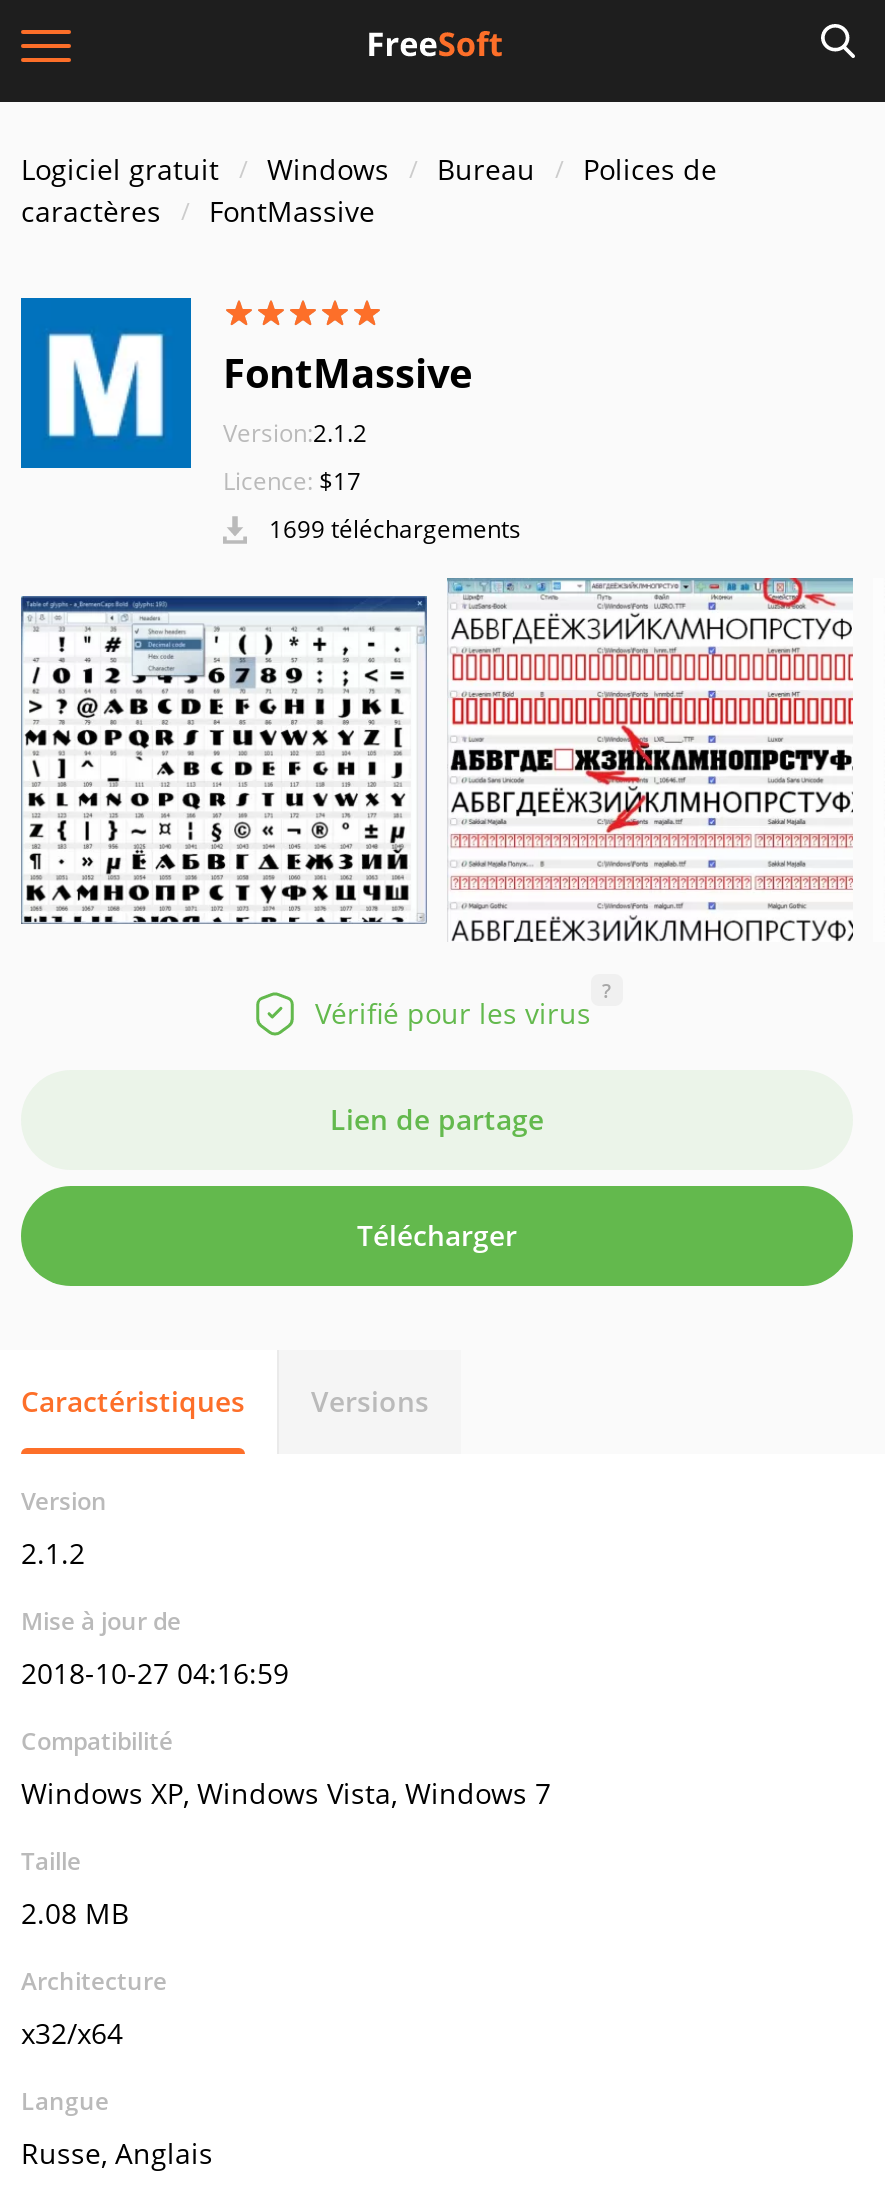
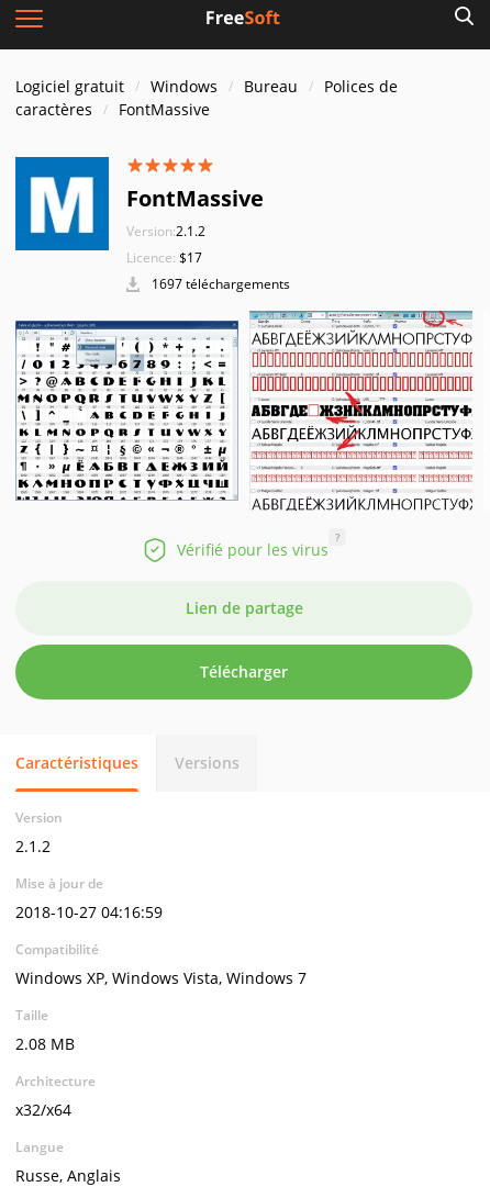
- 1699 téléchargements
+ 1697 téléchargements
